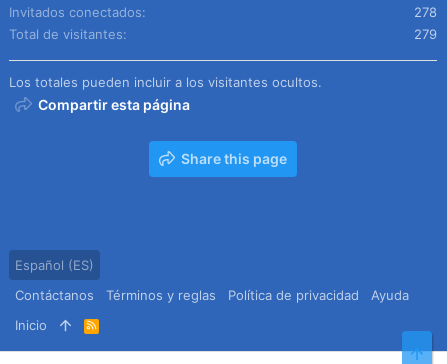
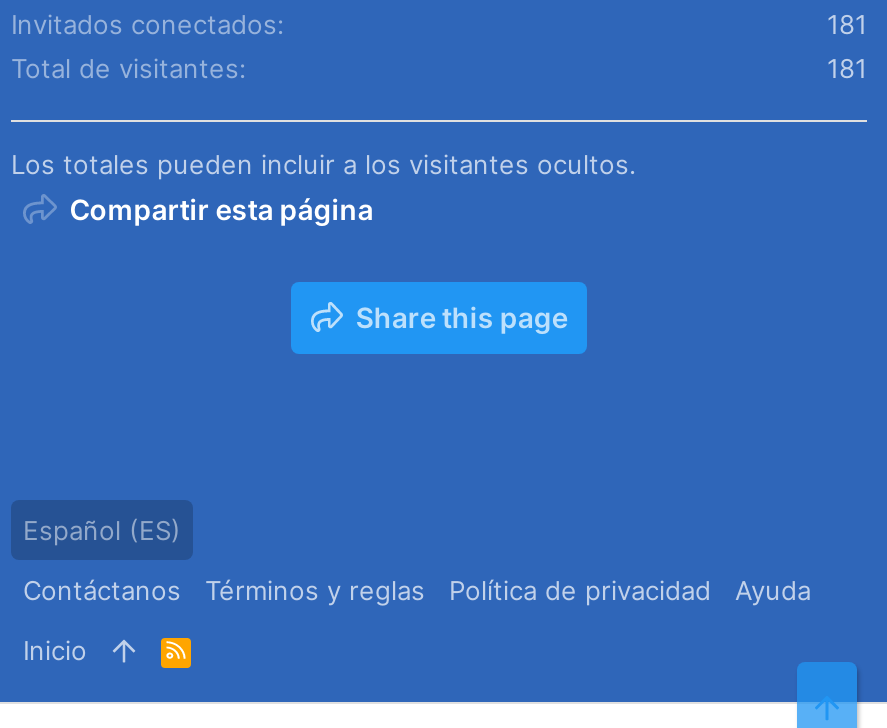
- 278
+ 181

- 279
+ 181
